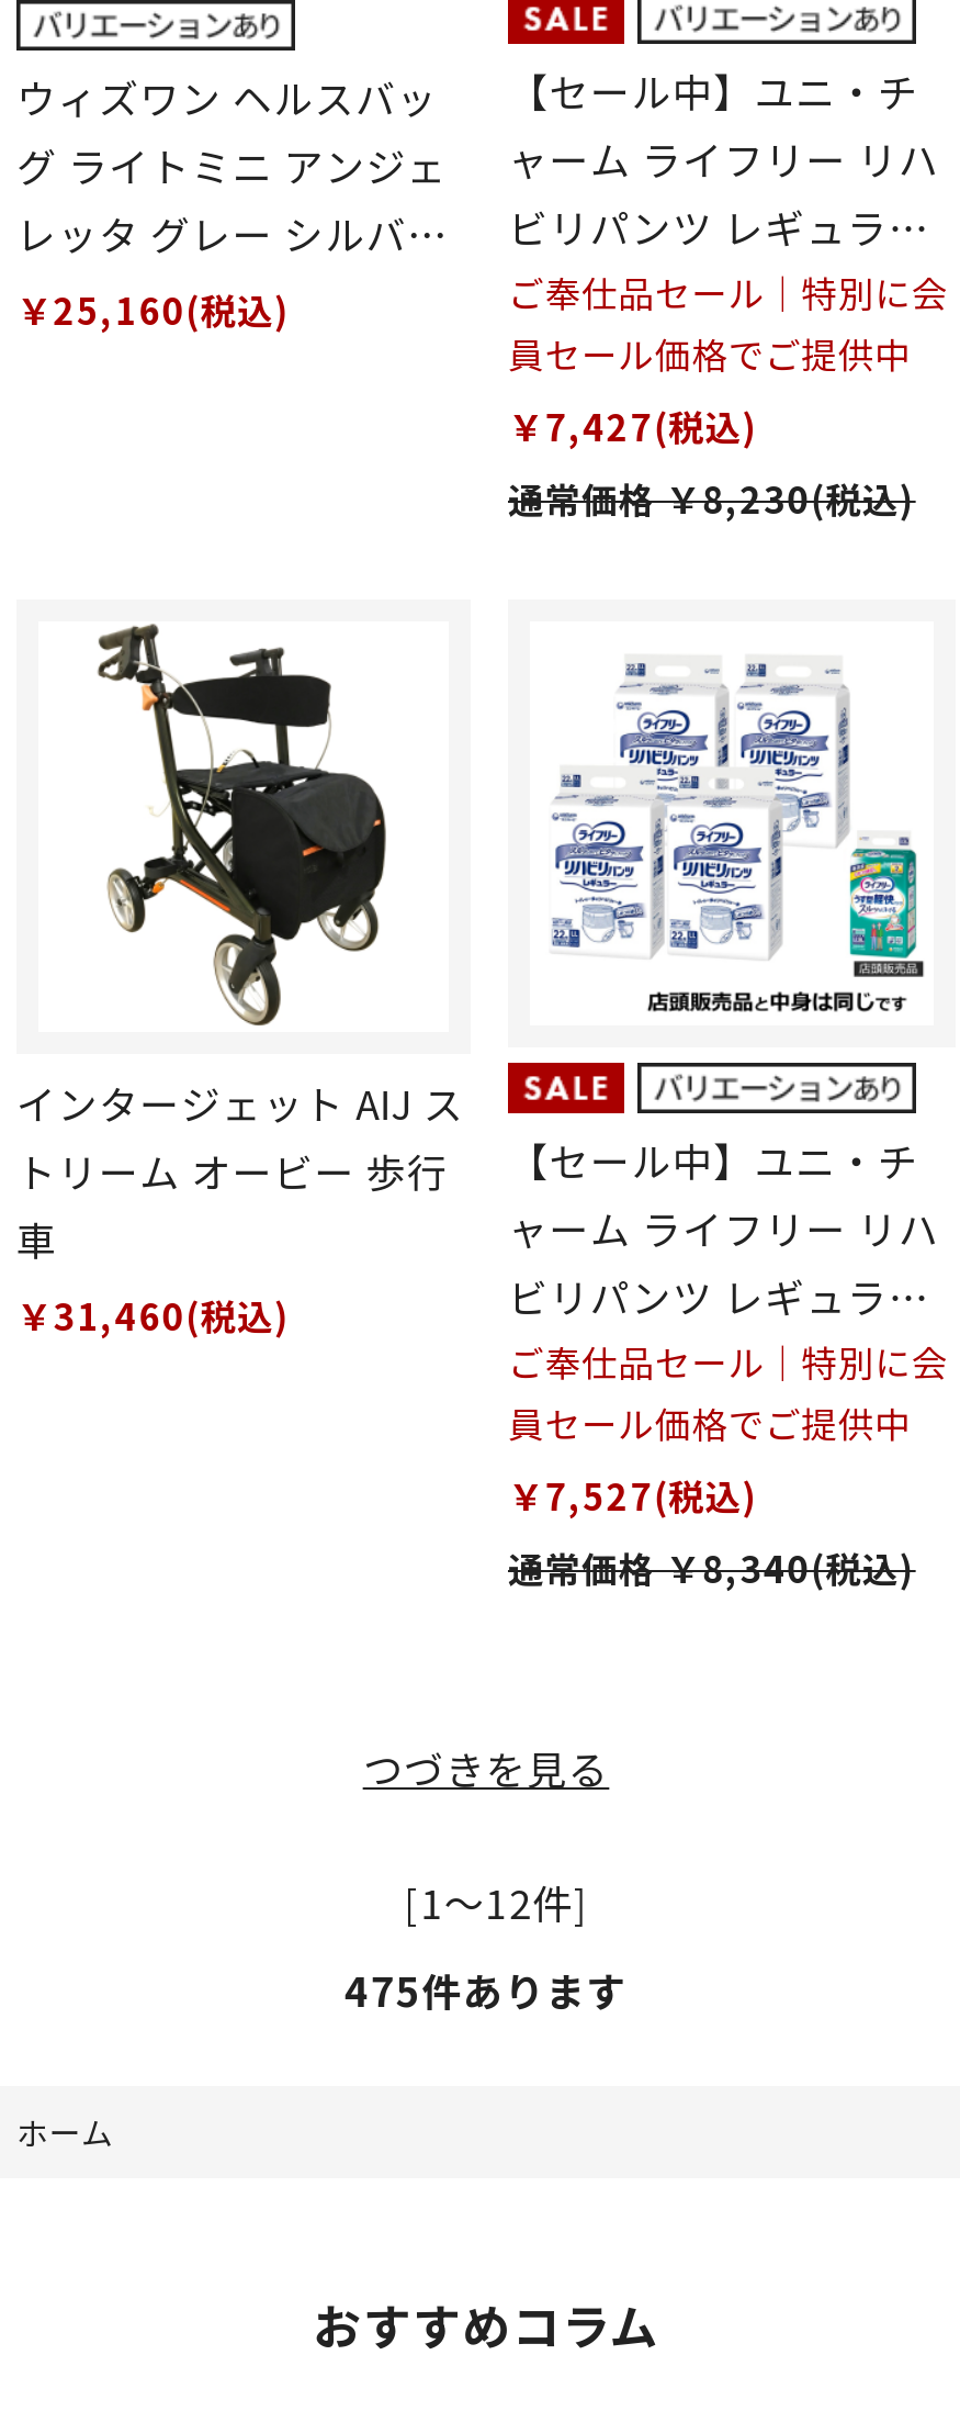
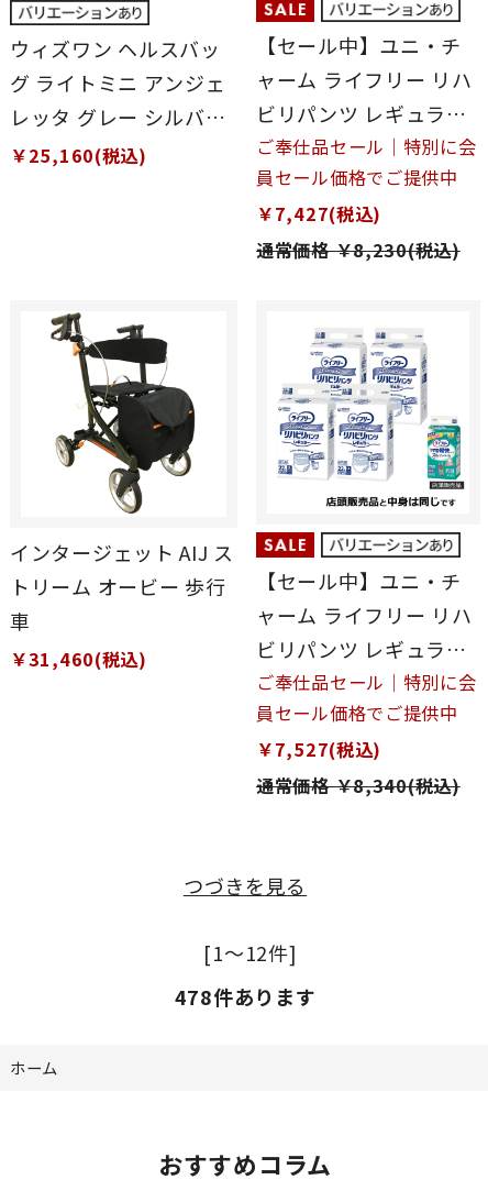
- 475件あります
+ 478件あります
